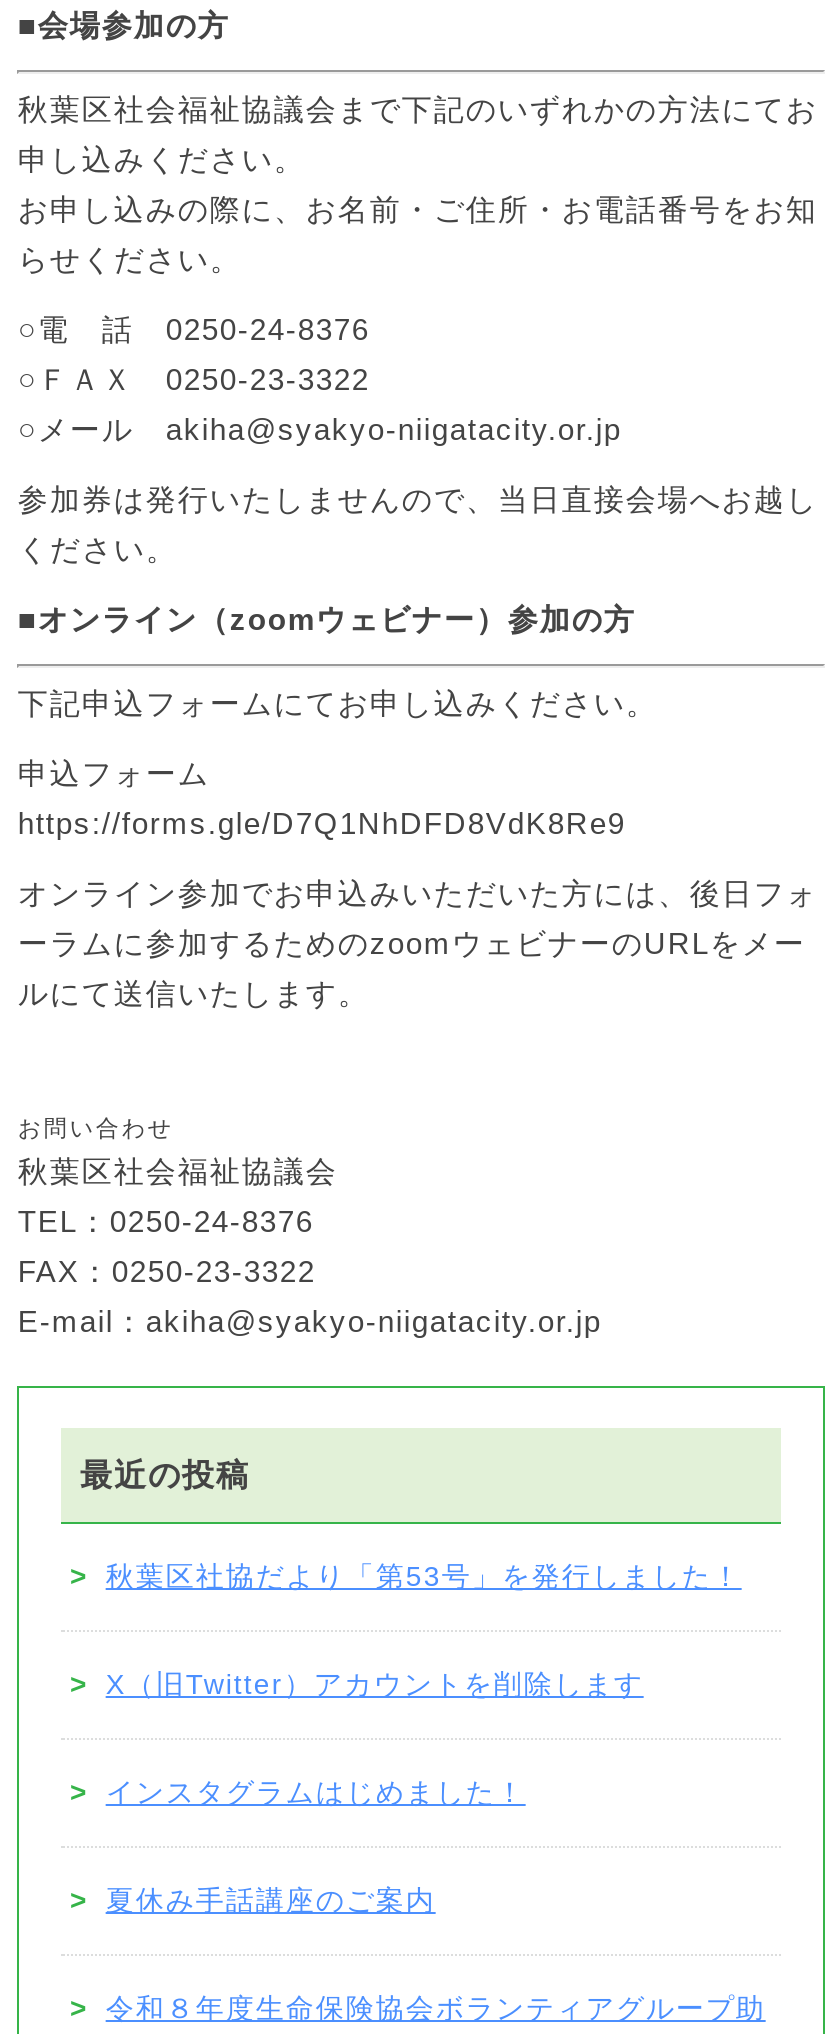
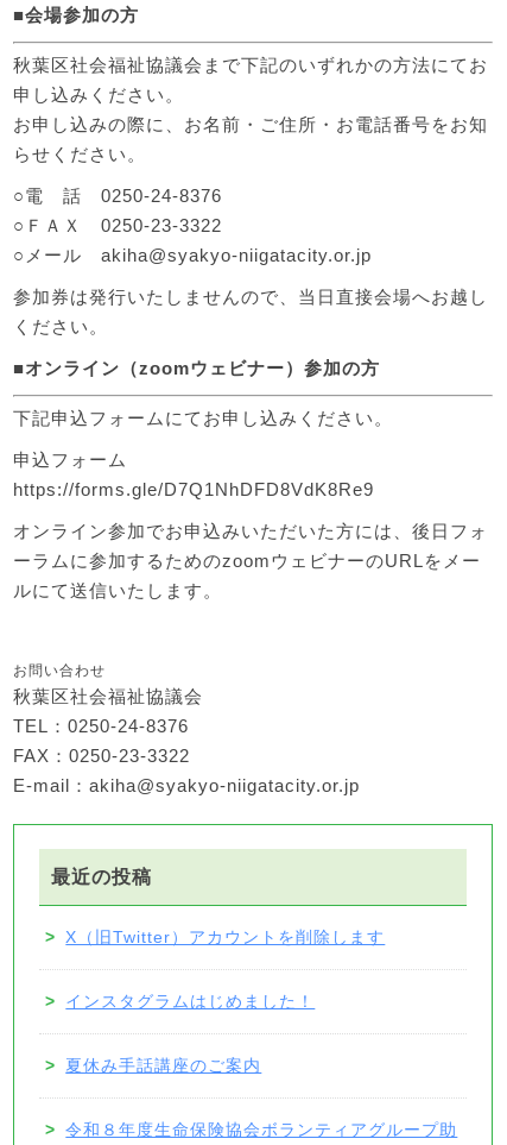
- > 秋葉区社協だより「第53号」を発行しました！
